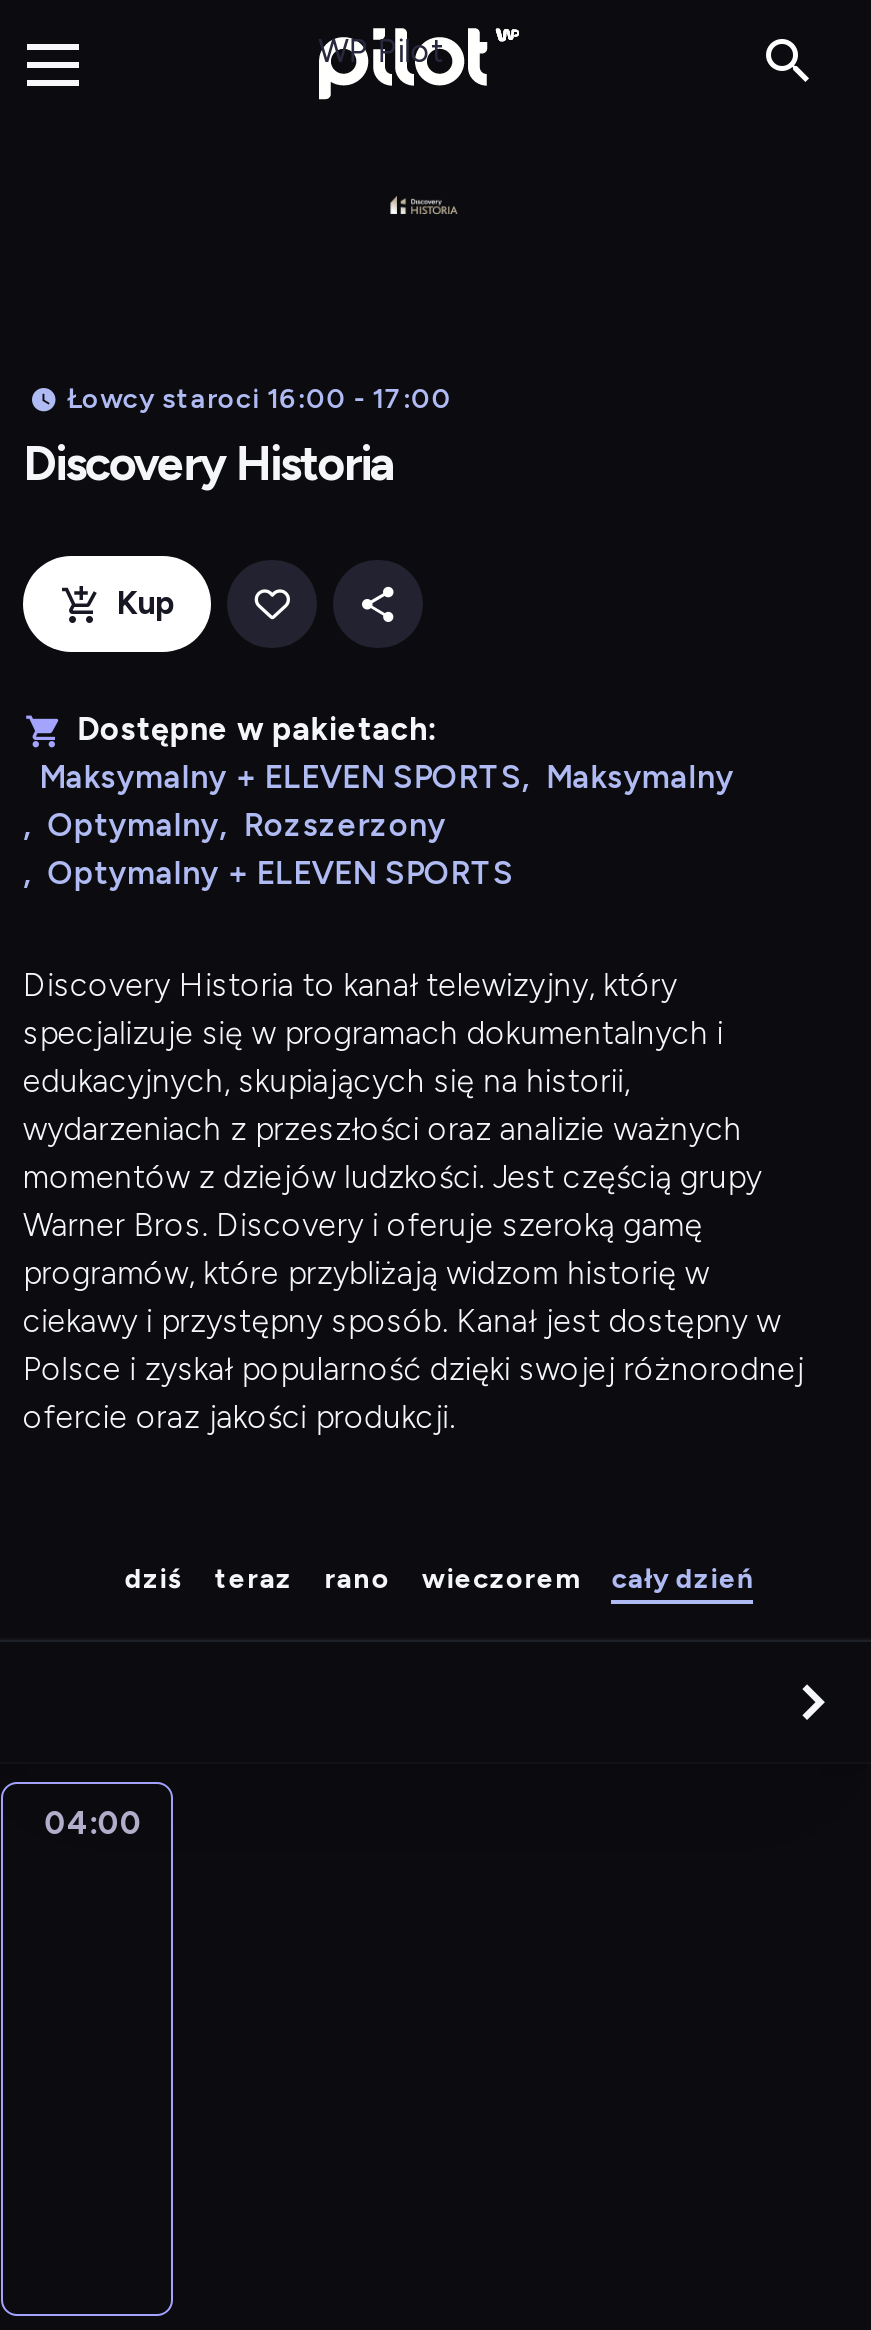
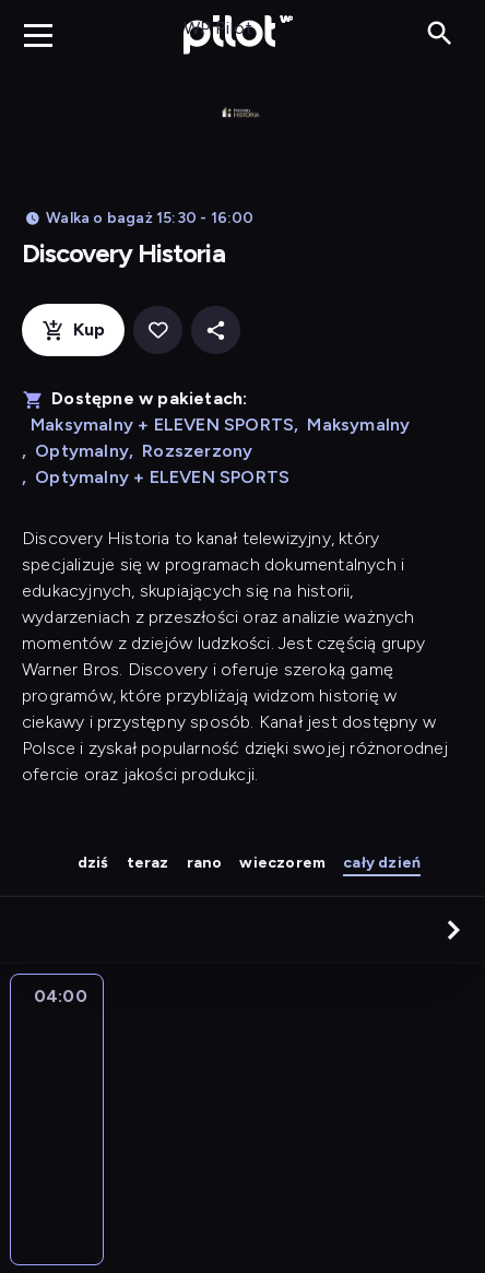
- Łowcy staroci 16:00 - 17:00
+ Walka o bagaż 15:30 - 16:00
